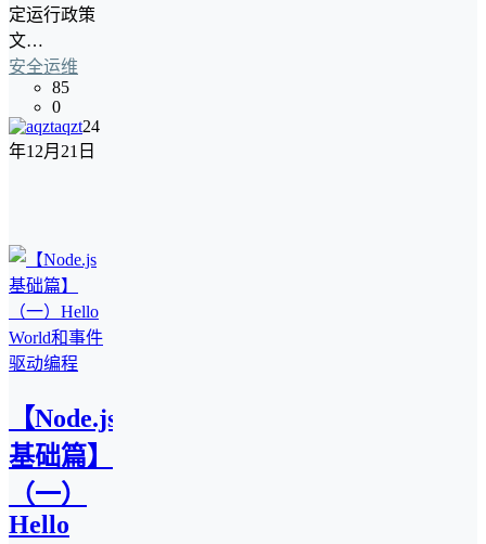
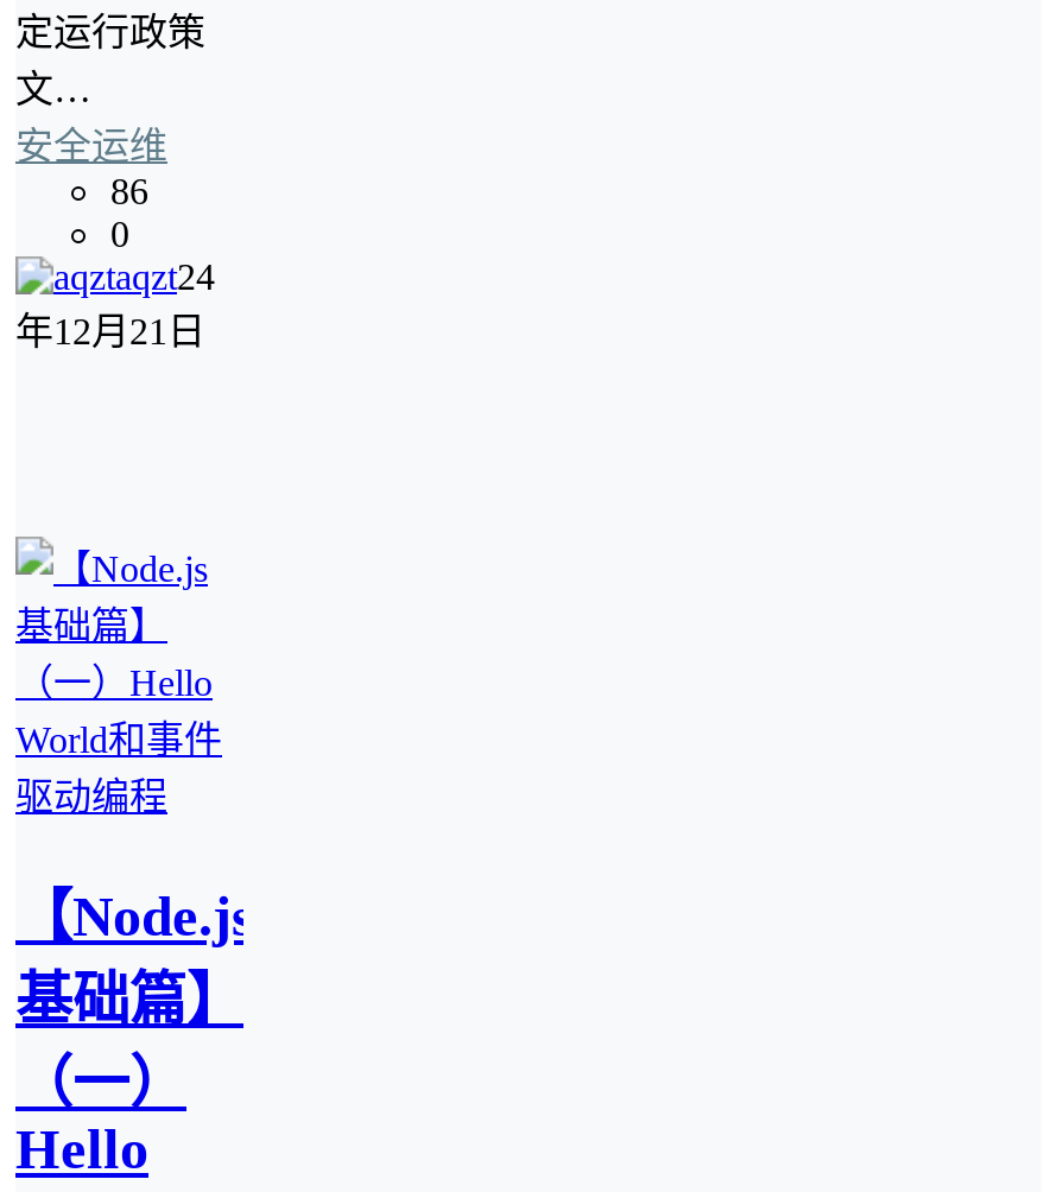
- 85
+ 86
